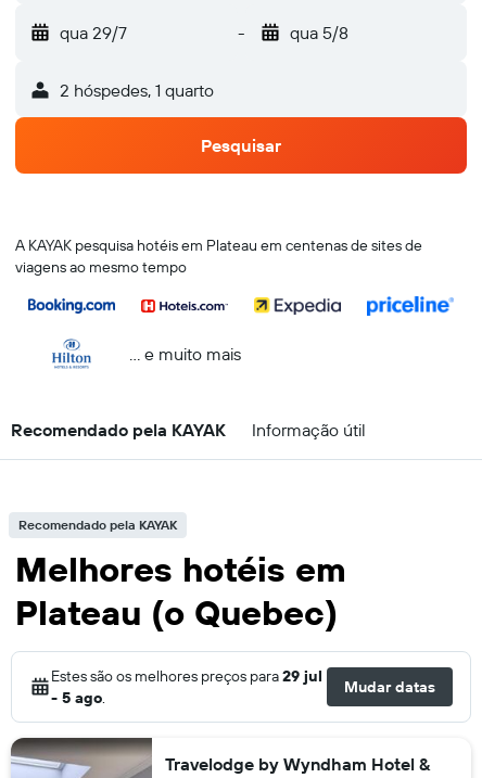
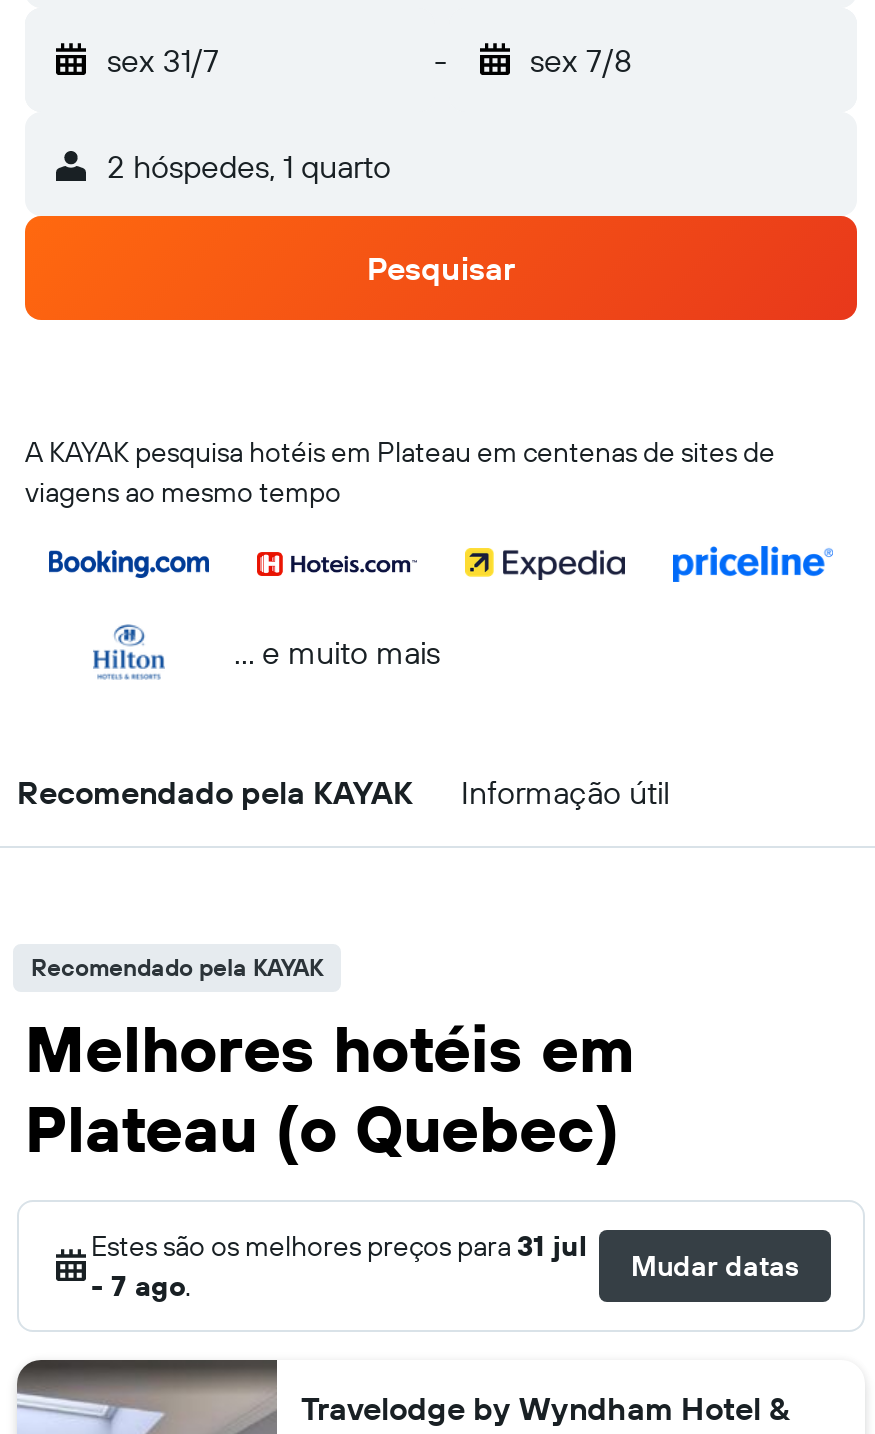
- qua 29/7
+ sex 31/7

- qua 5/8
+ sex 7/8

- Estes são os melhores preços para 29 jul
+ Estes são os melhores preços para 31 jul

- - 5 ago.
+ - 7 ago.
